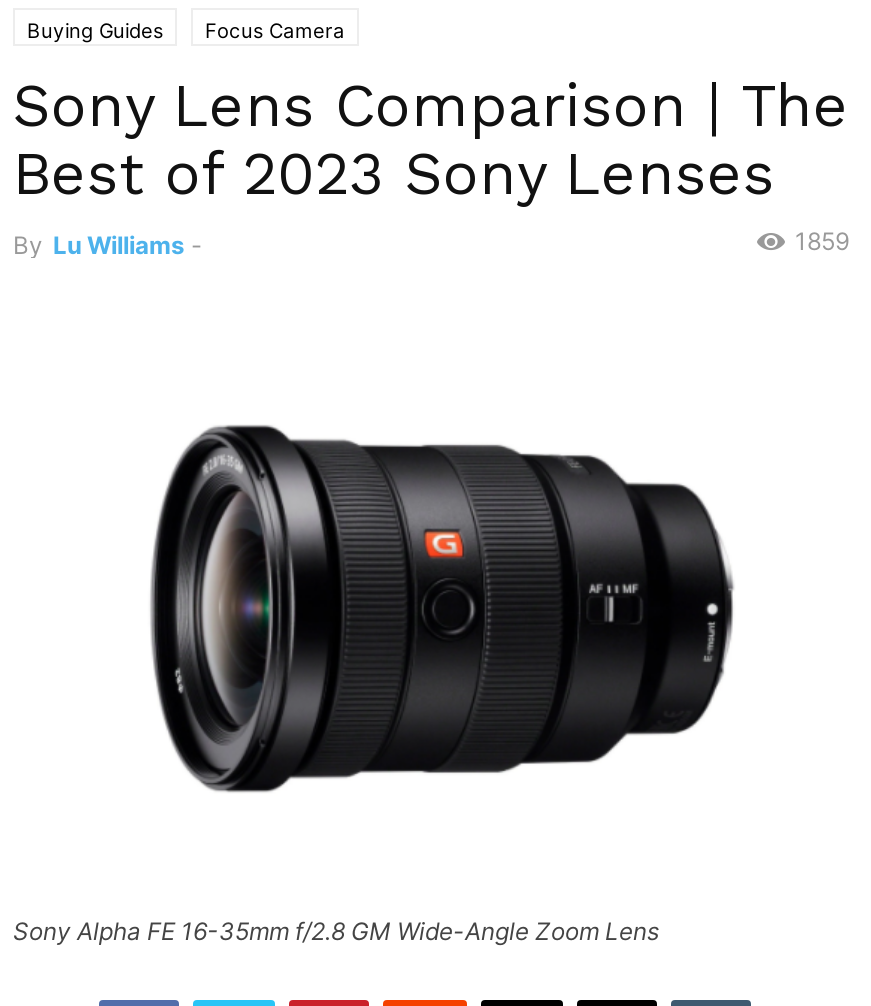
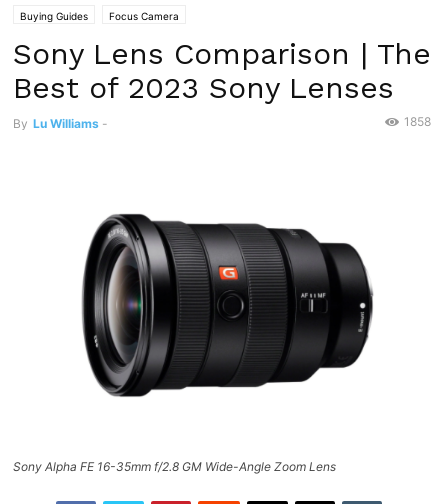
- 1859
+ 1858
